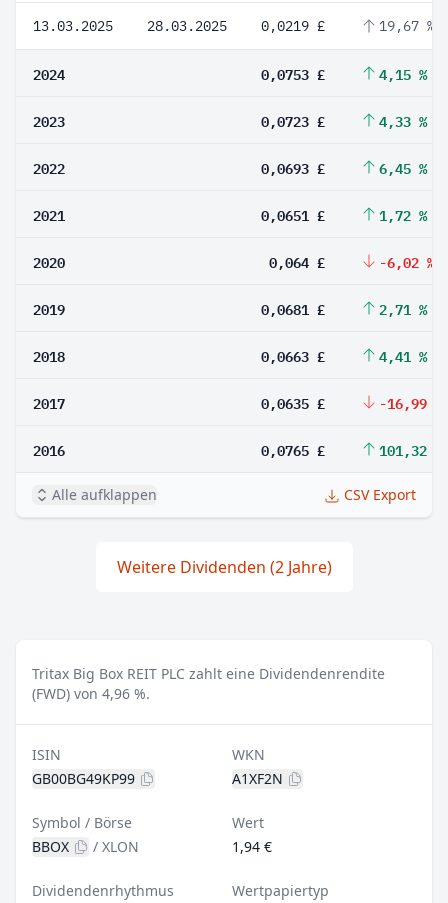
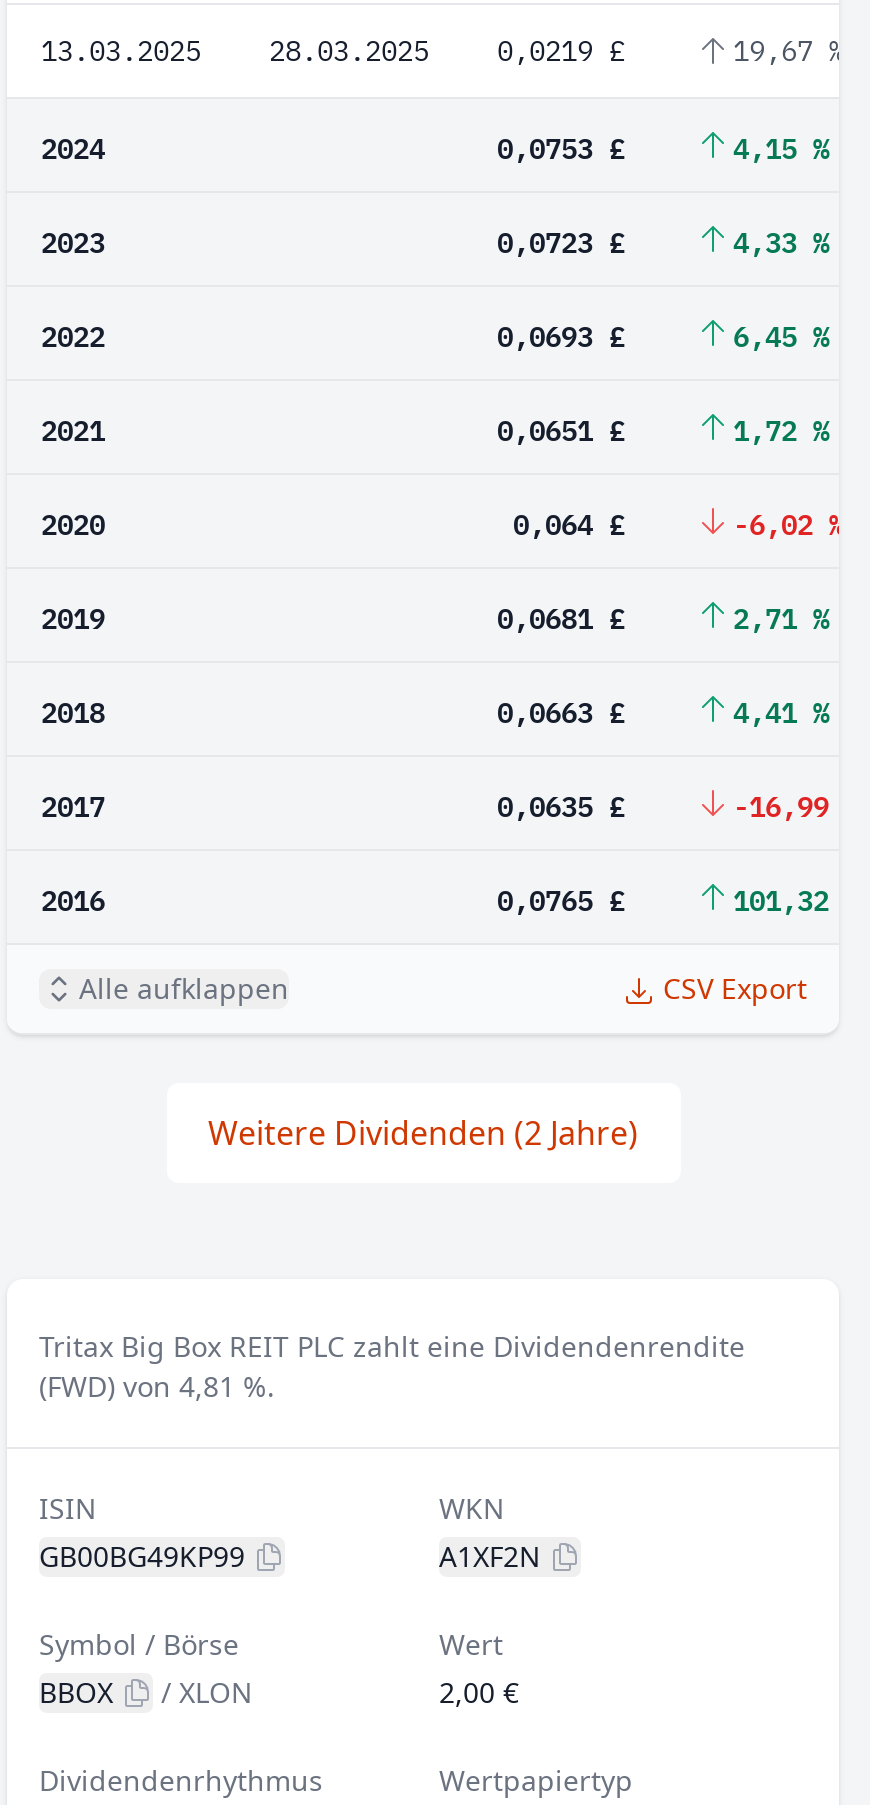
- (FWD) von 4,96 %.
+ (FWD) von 4,81 %.

- 1,94 €
+ 2,00 €
